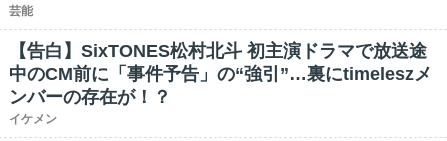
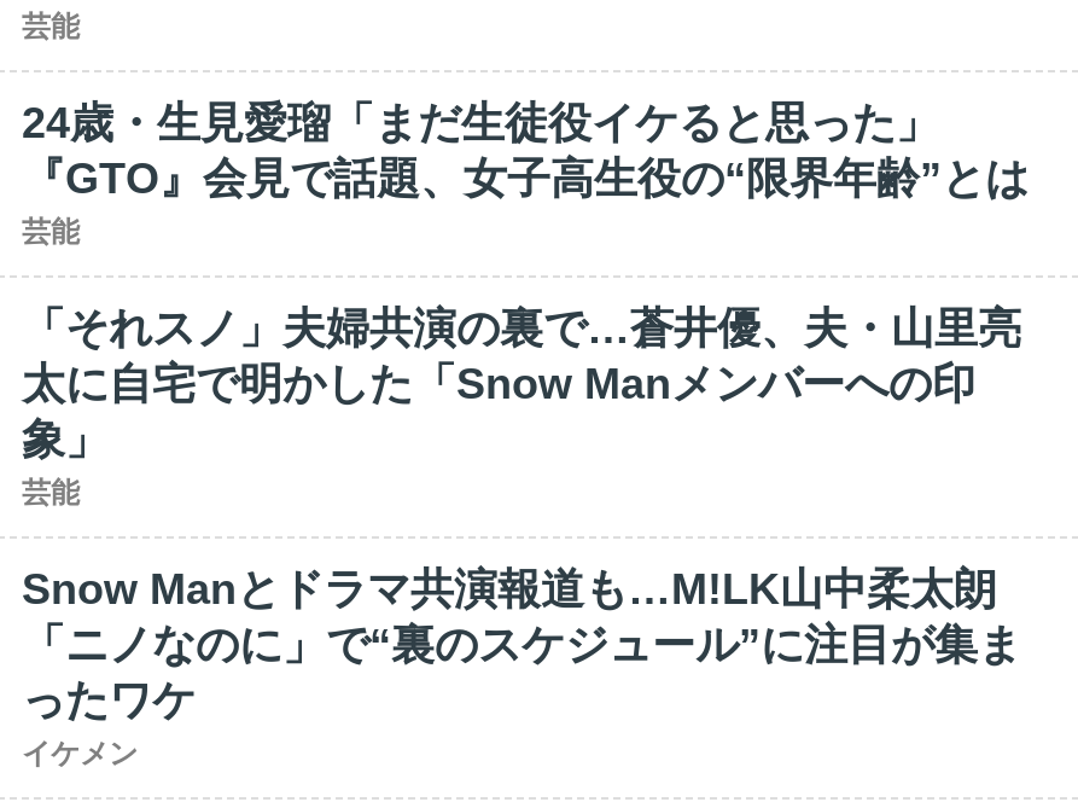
- 【告白】SixTONES松村北斗 初主演ドラマで放送途
- 中のCM前に「事件予告」の“強引”…裏にtimeleszメ
- ンバーの存在が！？
+ 24歳・生見愛瑠「まだ生徒役イケると思った」
+ 『GTO』会見で話題、女子高生役の“限界年齢”とは
+ 芸能
+ 「それスノ」夫婦共演の裏で…蒼井優、夫・山里亮
+ 太に自宅で明かした「Snow Manメンバーへの印
+ 象」
+ 芸能
+ Snow Manとドラマ共演報道も…M!LK山中柔太朗
+ 「ニノなのに」で“裏のスケジュール”に注目が集ま
+ ったワケ
